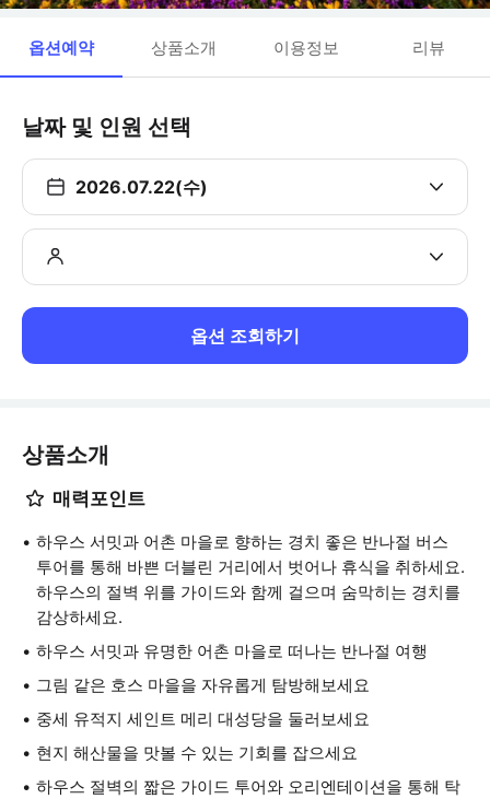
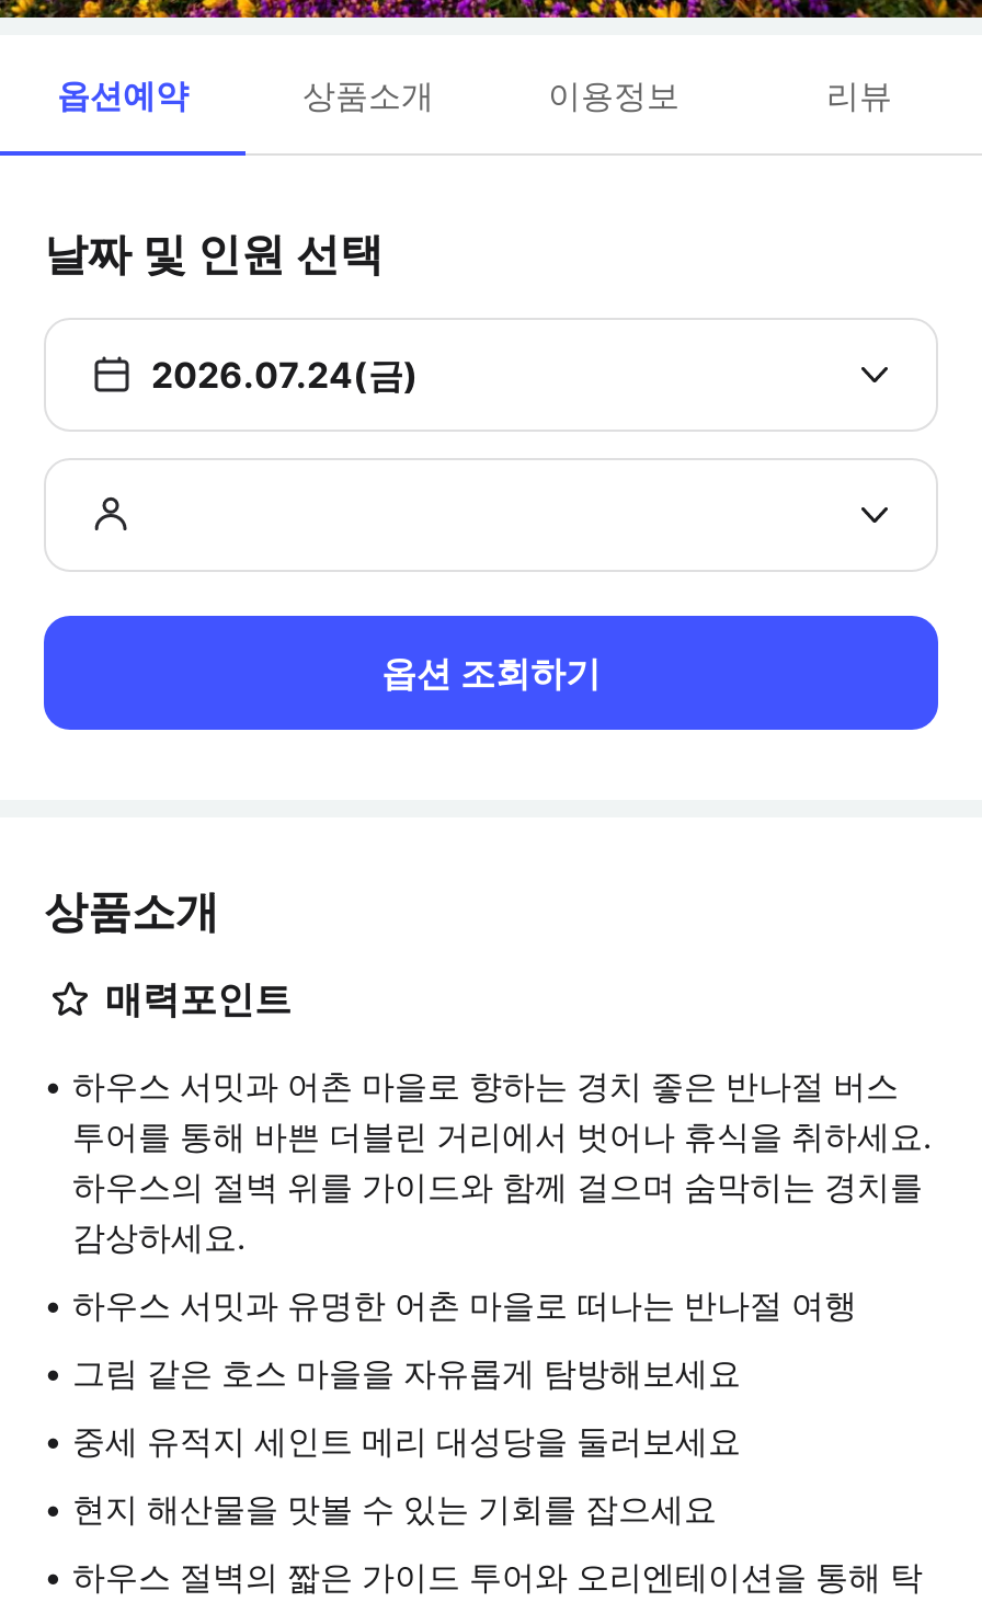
- 2026.07.22(수)
+ 2026.07.24(금)
